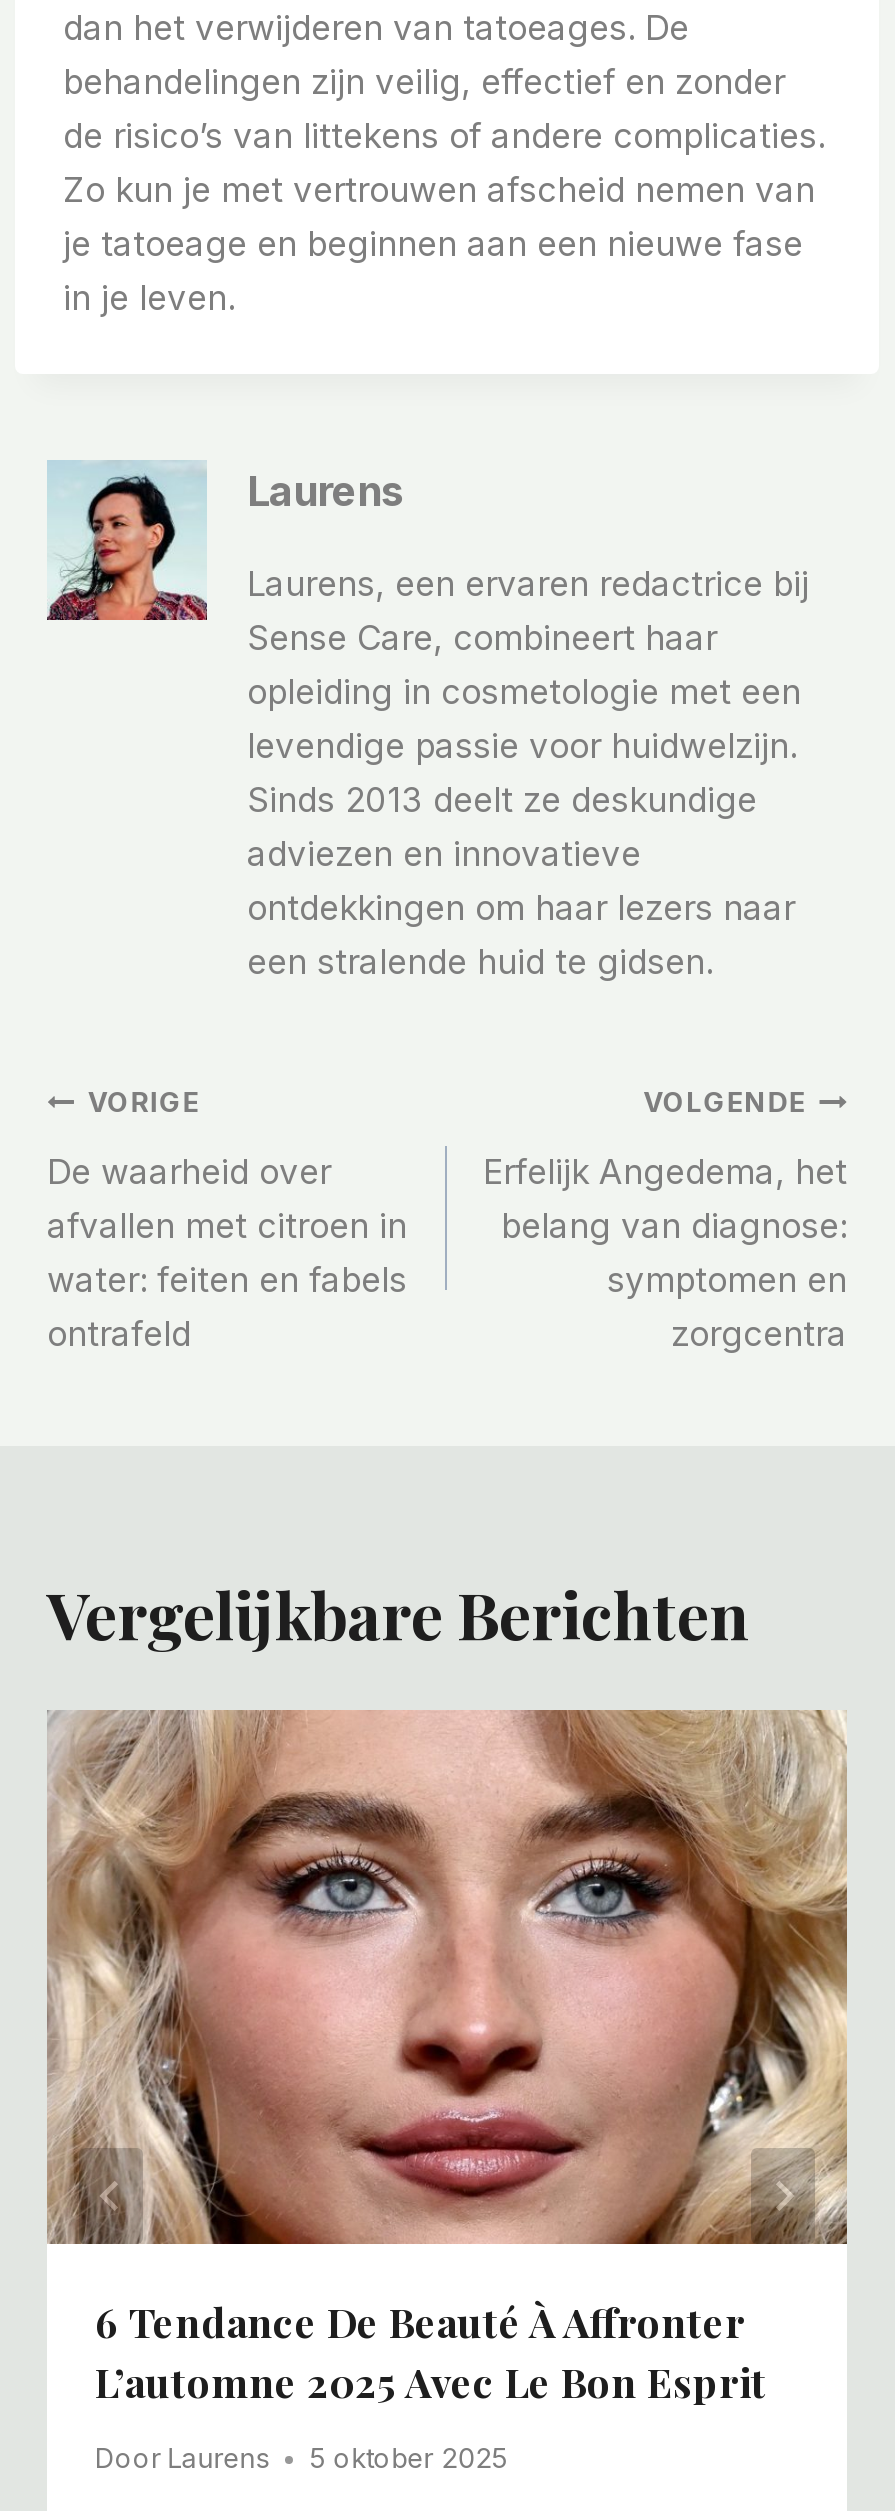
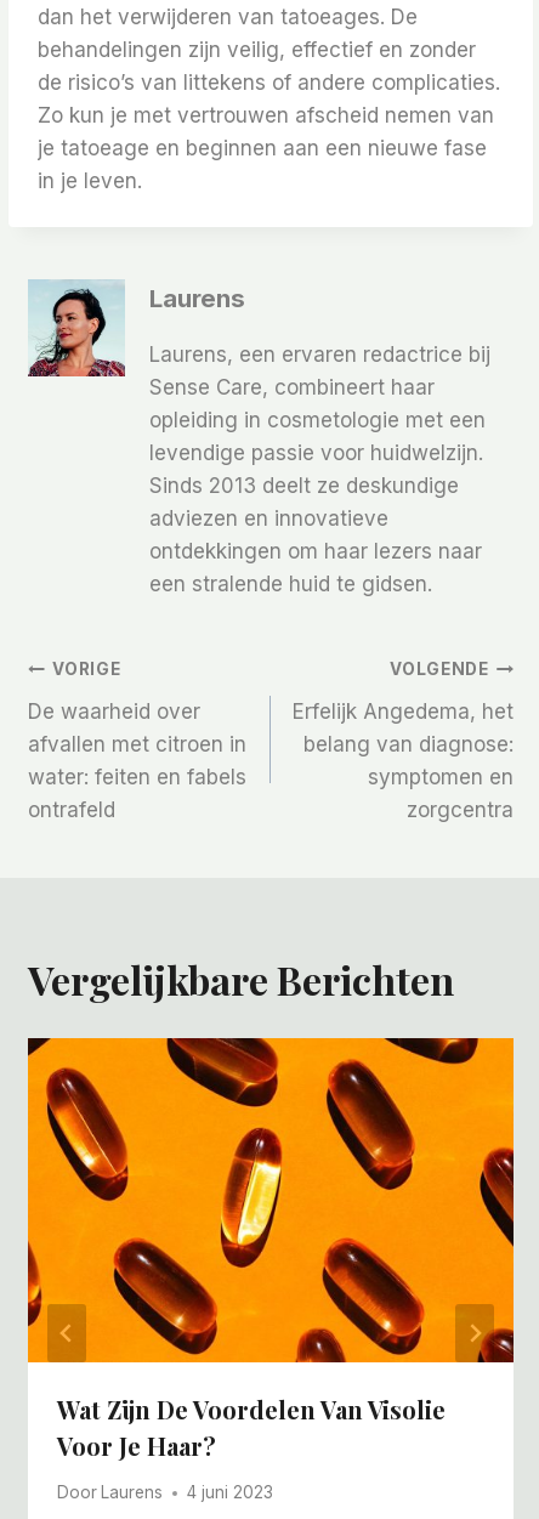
- [image]
- 6 Tendance De Beauté À Affronter
- L’automne 2025 Avec Le Bon Esprit
+ [image]
+ Wat Zijn De Voordelen Van Visolie
+ Voor Je Haar?

- Door Laurens 5 oktober 2025
+ Door Laurens 4 juni 2023
